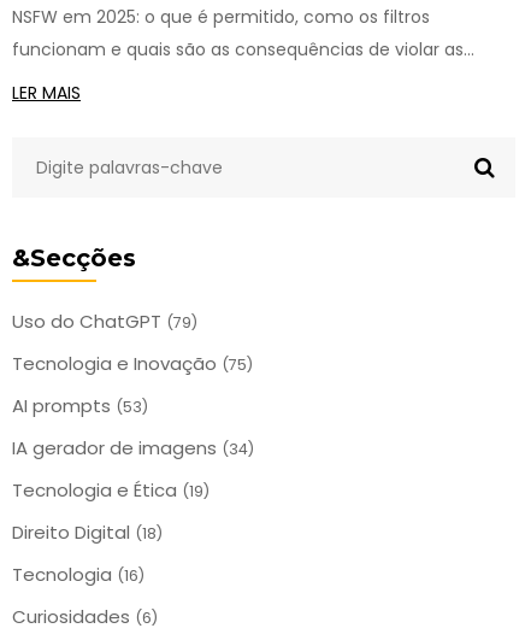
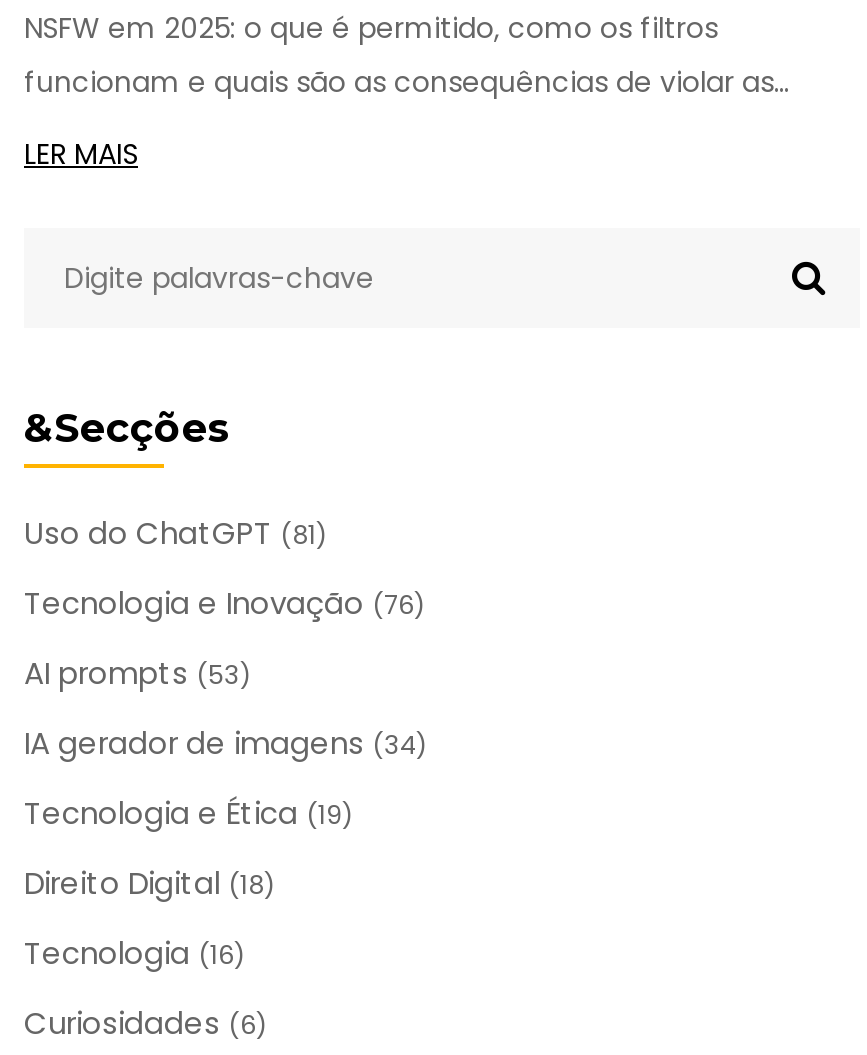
- Uso do ChatGPT (79)
+ Uso do ChatGPT (81)

- Tecnologia e Inovação (75)
+ Tecnologia e Inovação (76)
